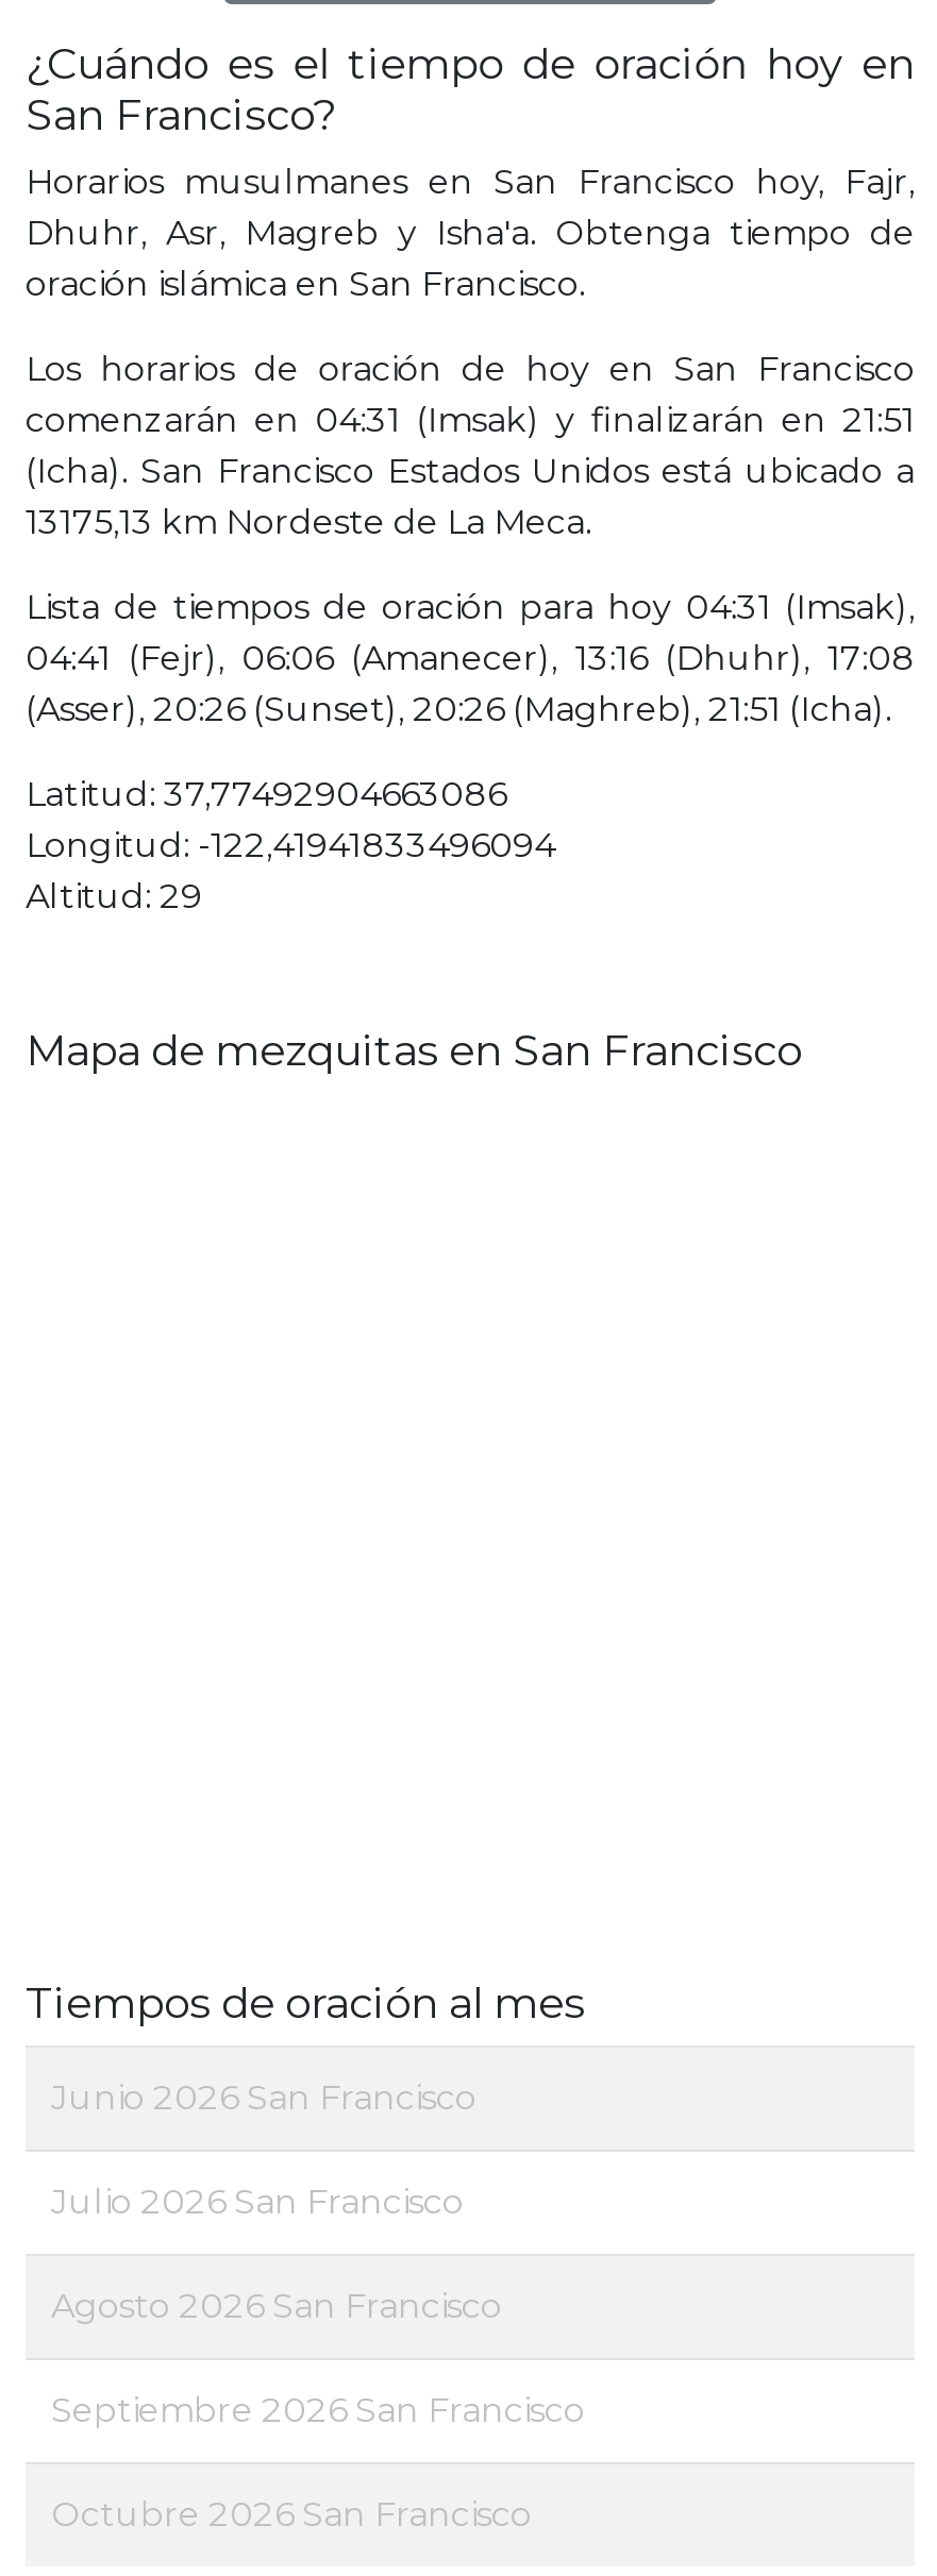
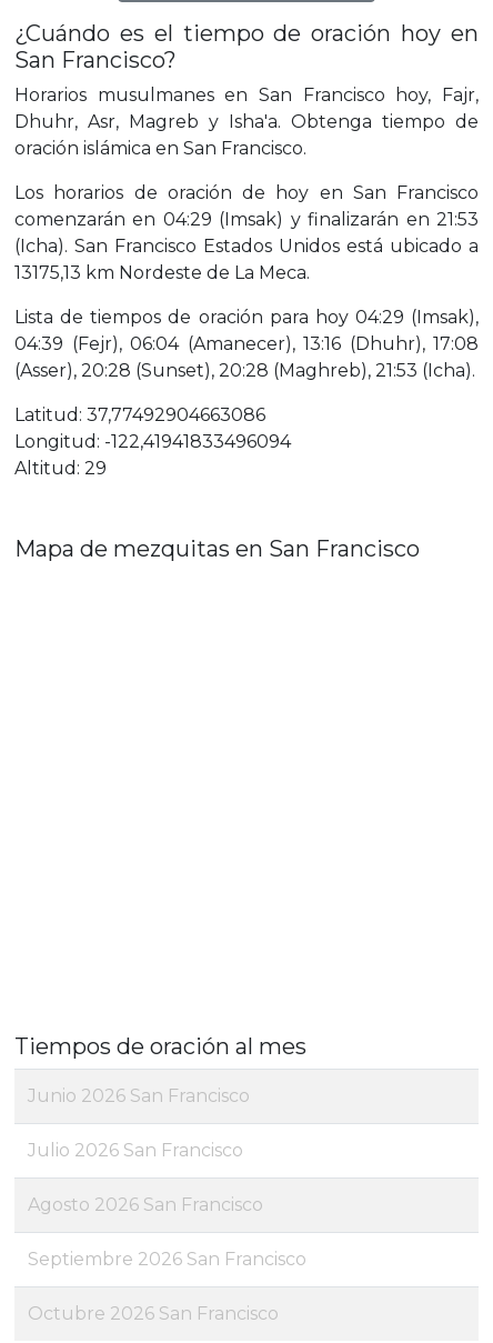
- comenzarán en 04:31 (Imsak) y finalizarán en 21:51
+ comenzarán en 04:29 (Imsak) y finalizarán en 21:53

- Lista de tiempos de oración para hoy 04:31 (Imsak),
+ Lista de tiempos de oración para hoy 04:29 (Imsak),

- 04:41 (Fejr), 06:06 (Amanecer), 13:16 (Dhuhr), 17:08
+ 04:39 (Fejr), 06:04 (Amanecer), 13:16 (Dhuhr), 17:08

- (Asser), 20:26 (Sunset), 20:26 (Maghreb), 21:51 (Icha).
+ (Asser), 20:28 (Sunset), 20:28 (Maghreb), 21:53 (Icha).
